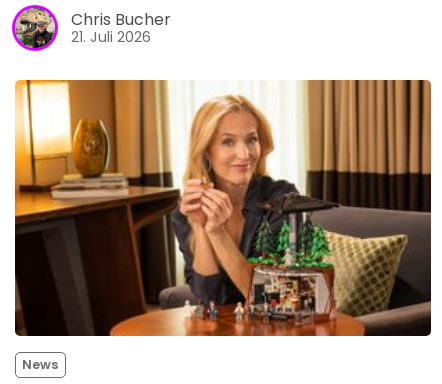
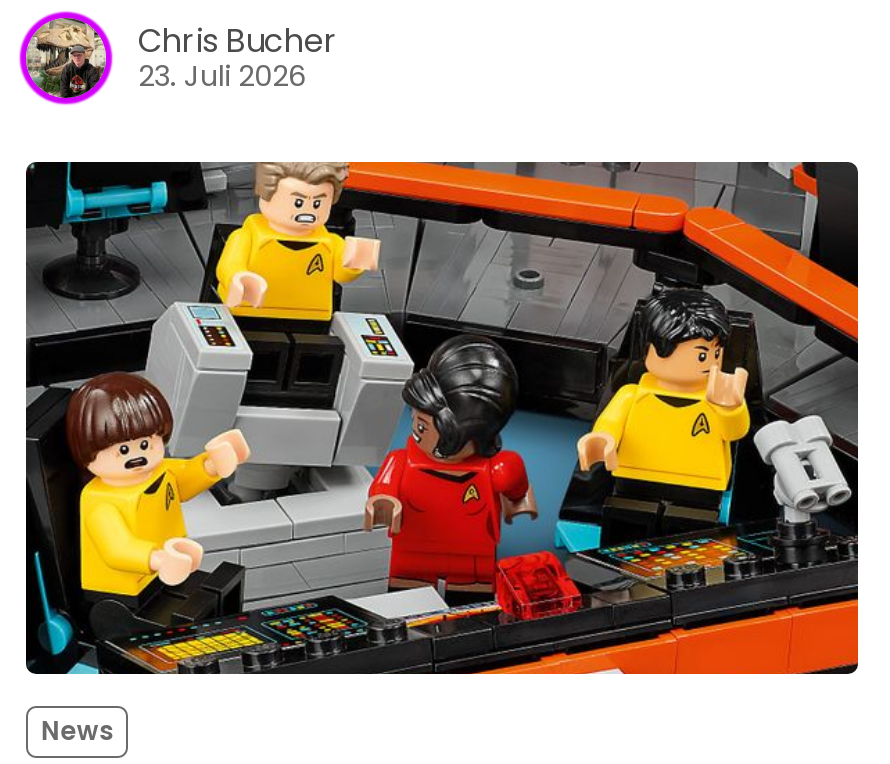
- 21. Juli 2026
+ 23. Juli 2026

- [image]
+ [image]
